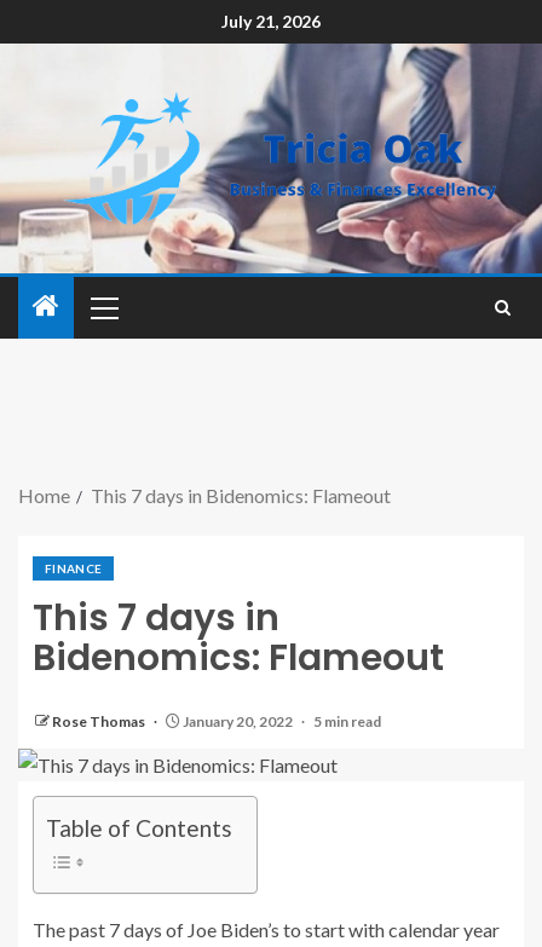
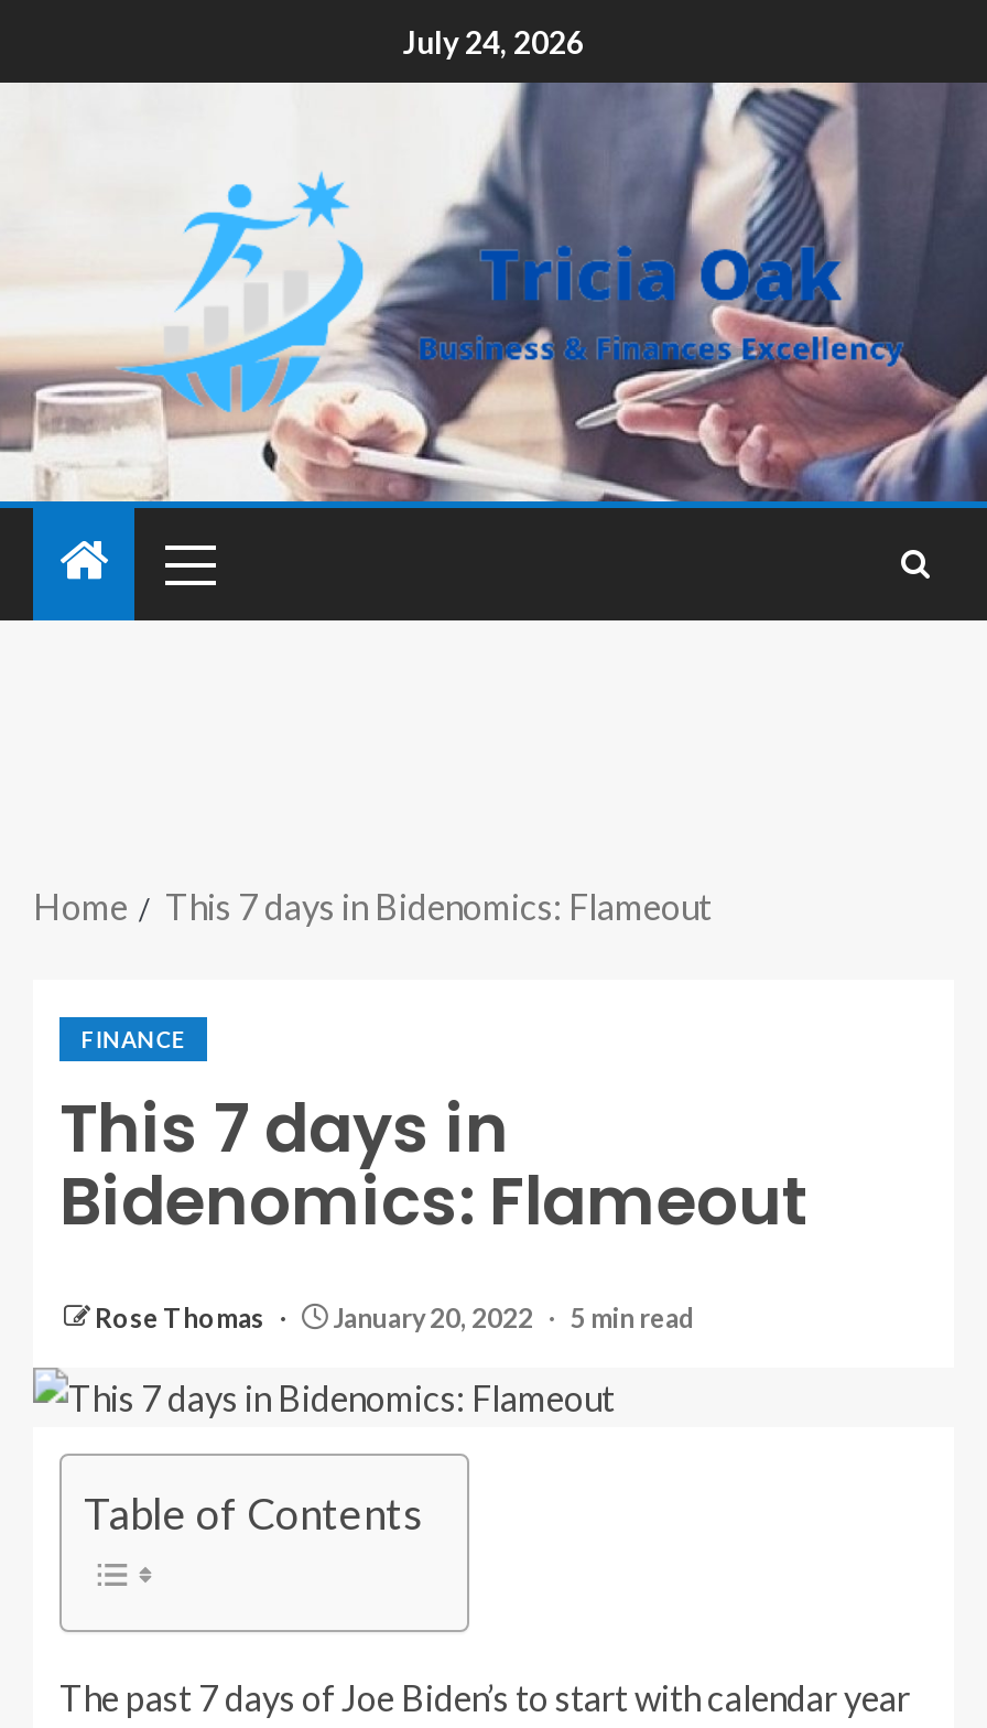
- July 21, 2026
+ July 24, 2026
